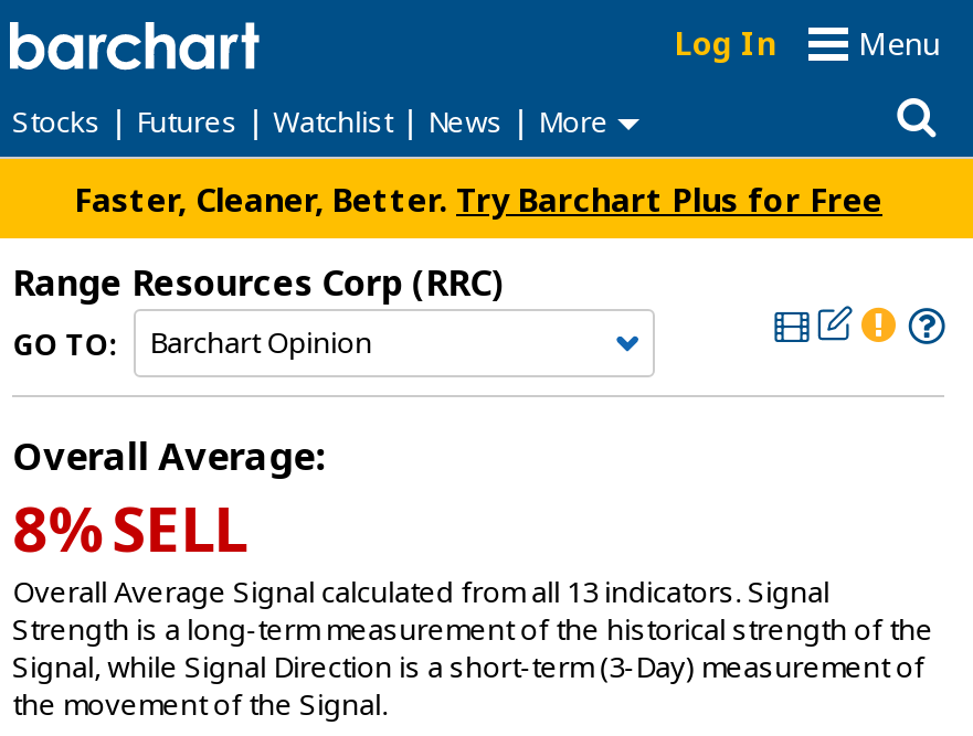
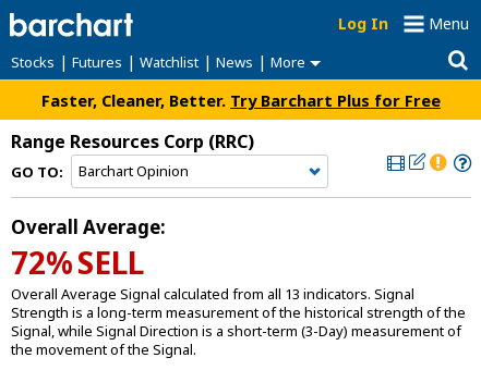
- 8% SELL
+ 72% SELL
